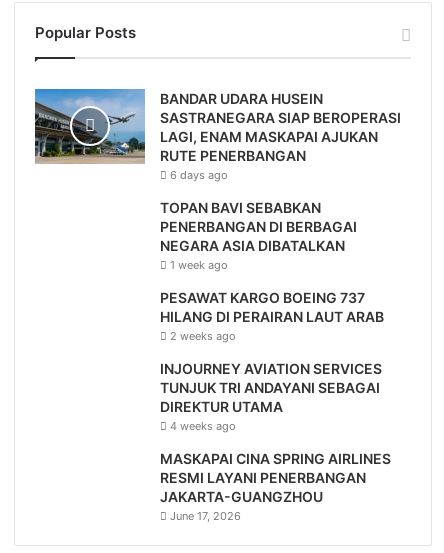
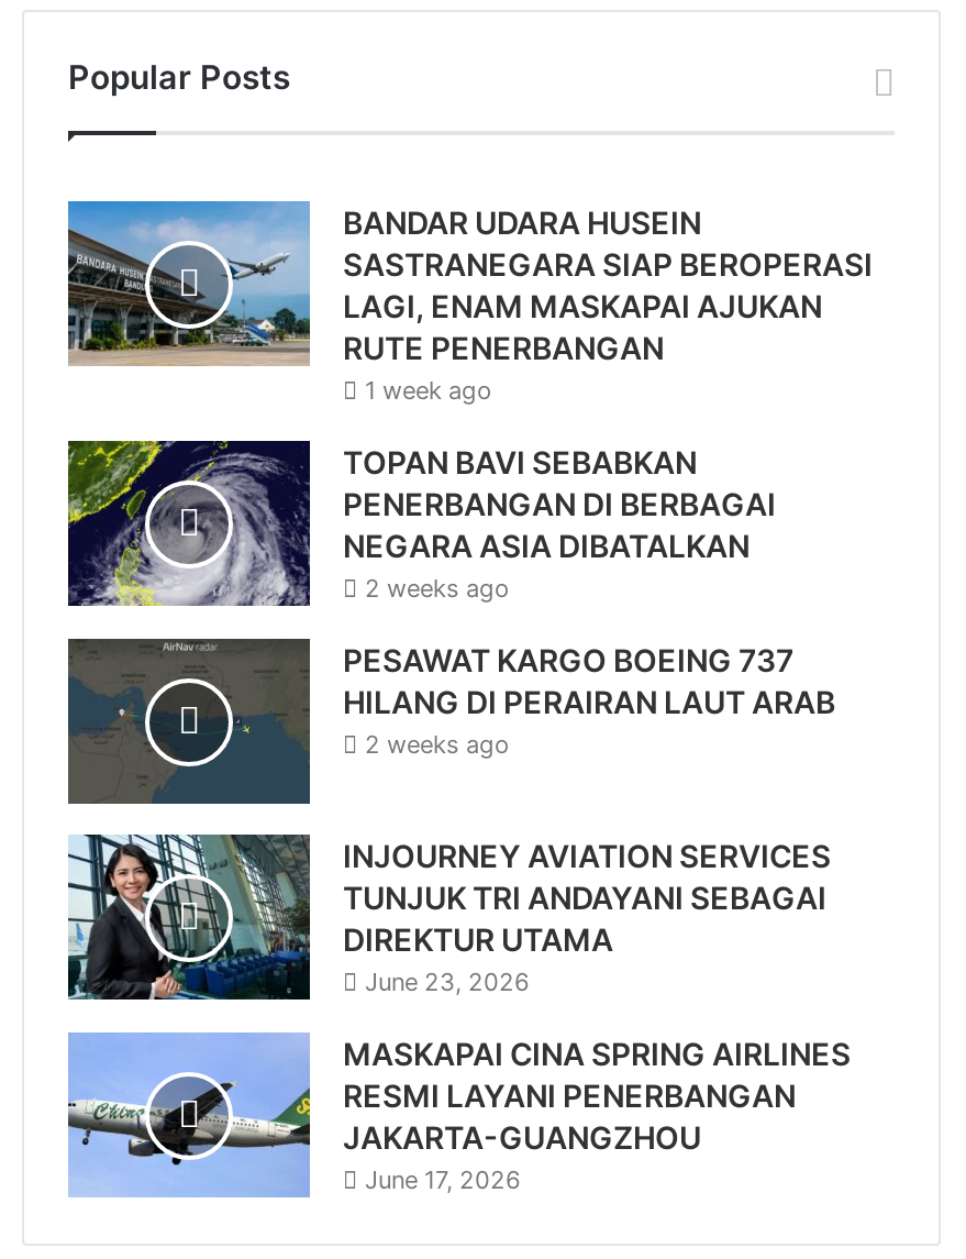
+ [image]

- 6 days ago
+ 1 week ago

+ [image]

- 1 week ago
+ 2 weeks ago

+ [image]

+ [image]

- 4 weeks ago
+ June 23, 2026
